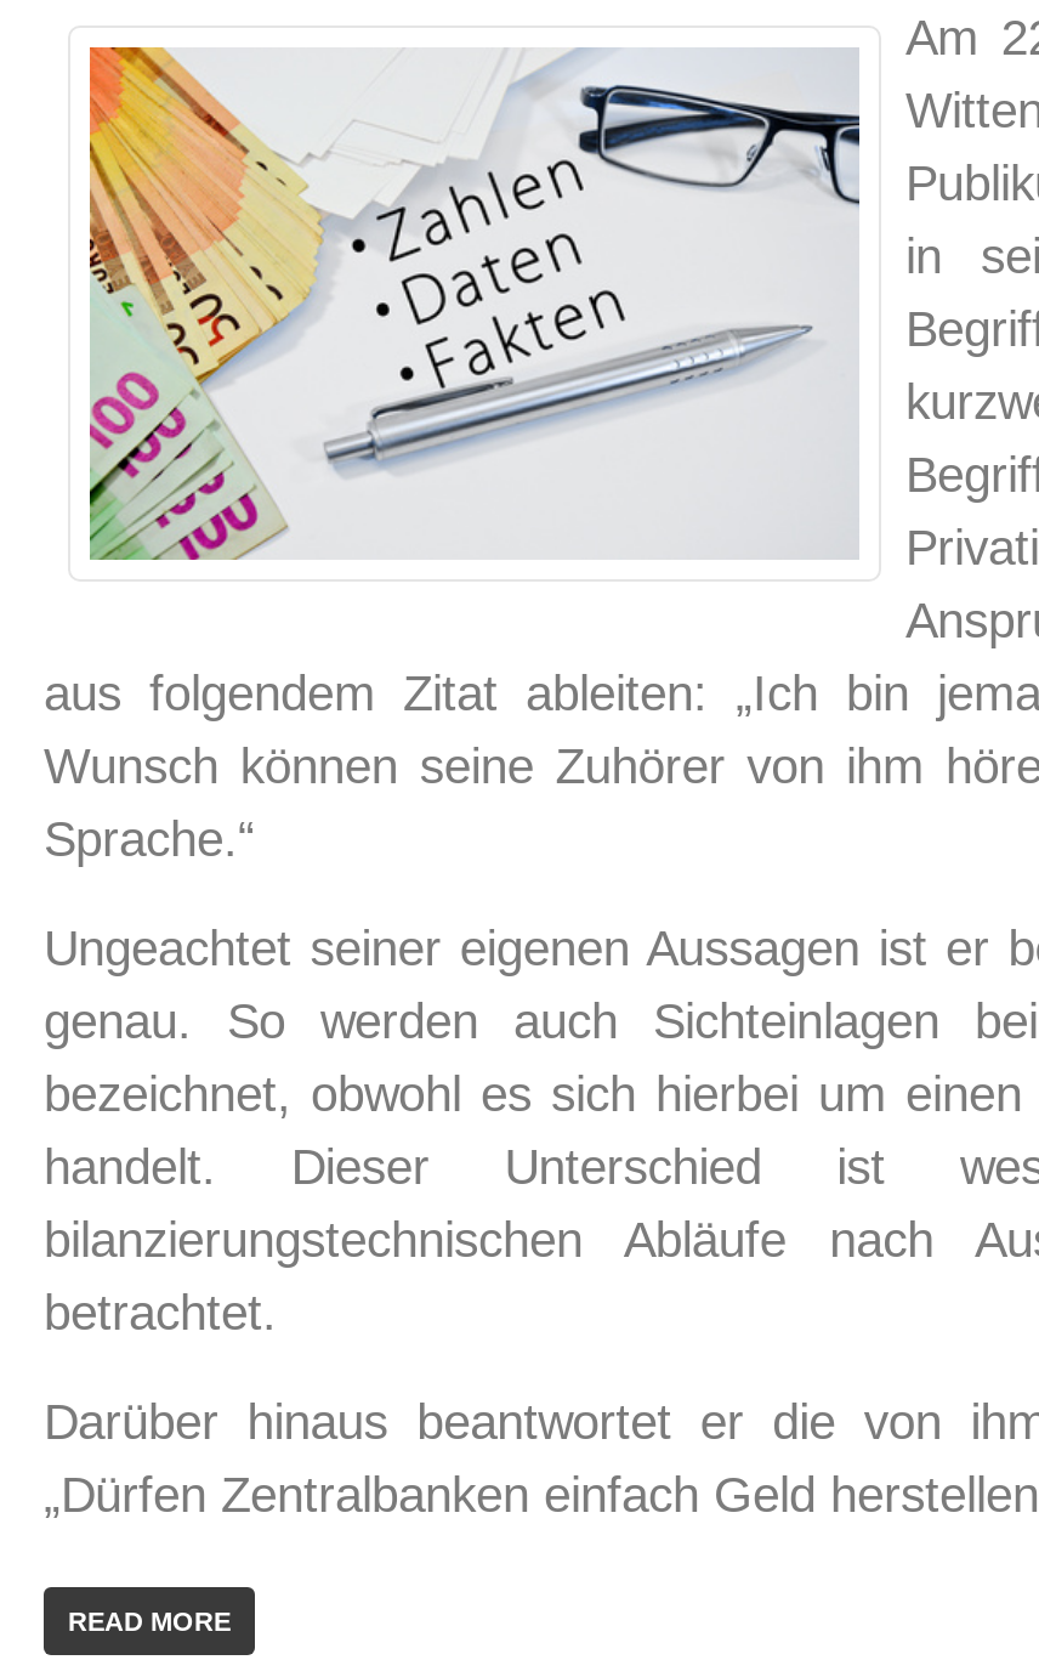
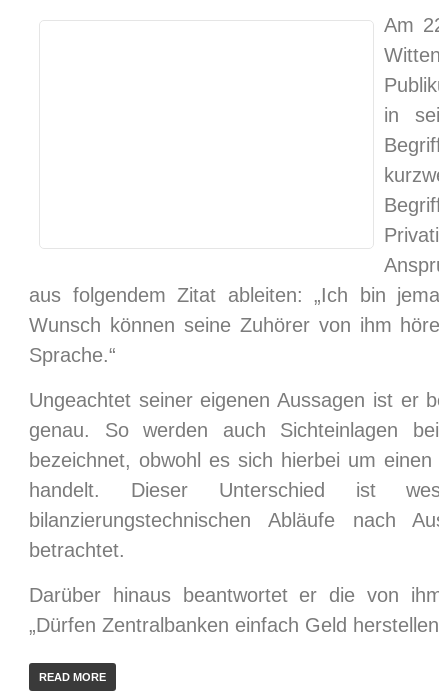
- [image]
